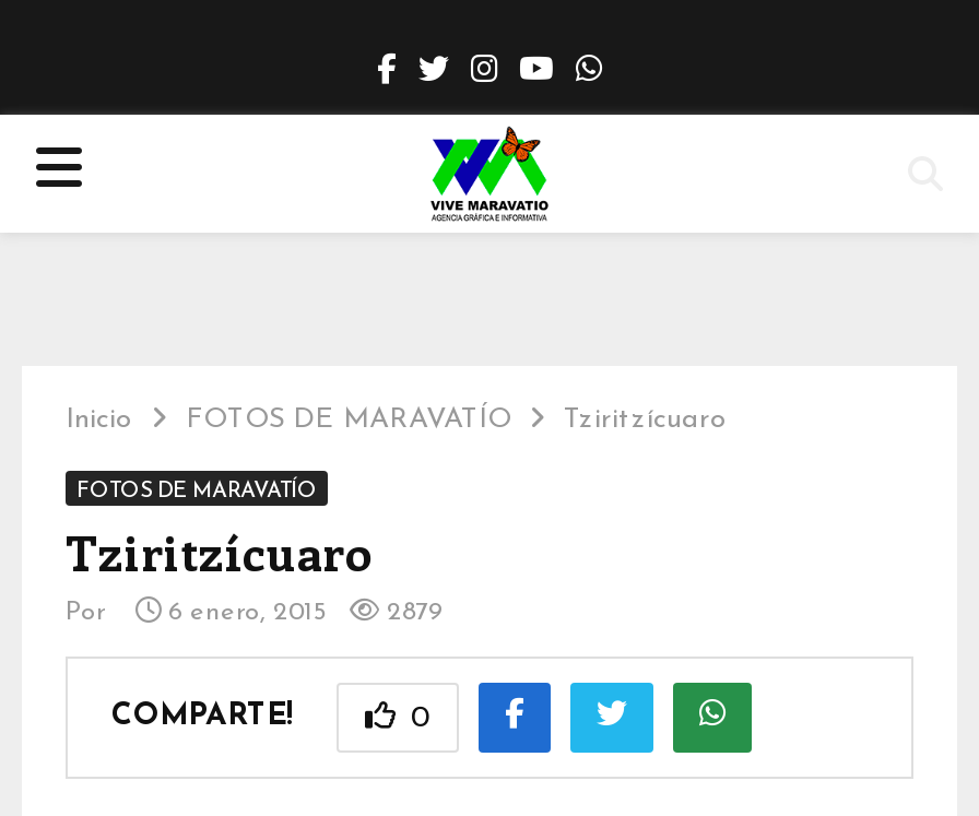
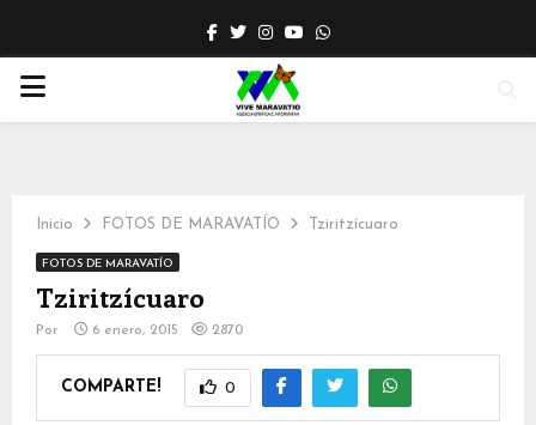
- 2879
+ 2870
